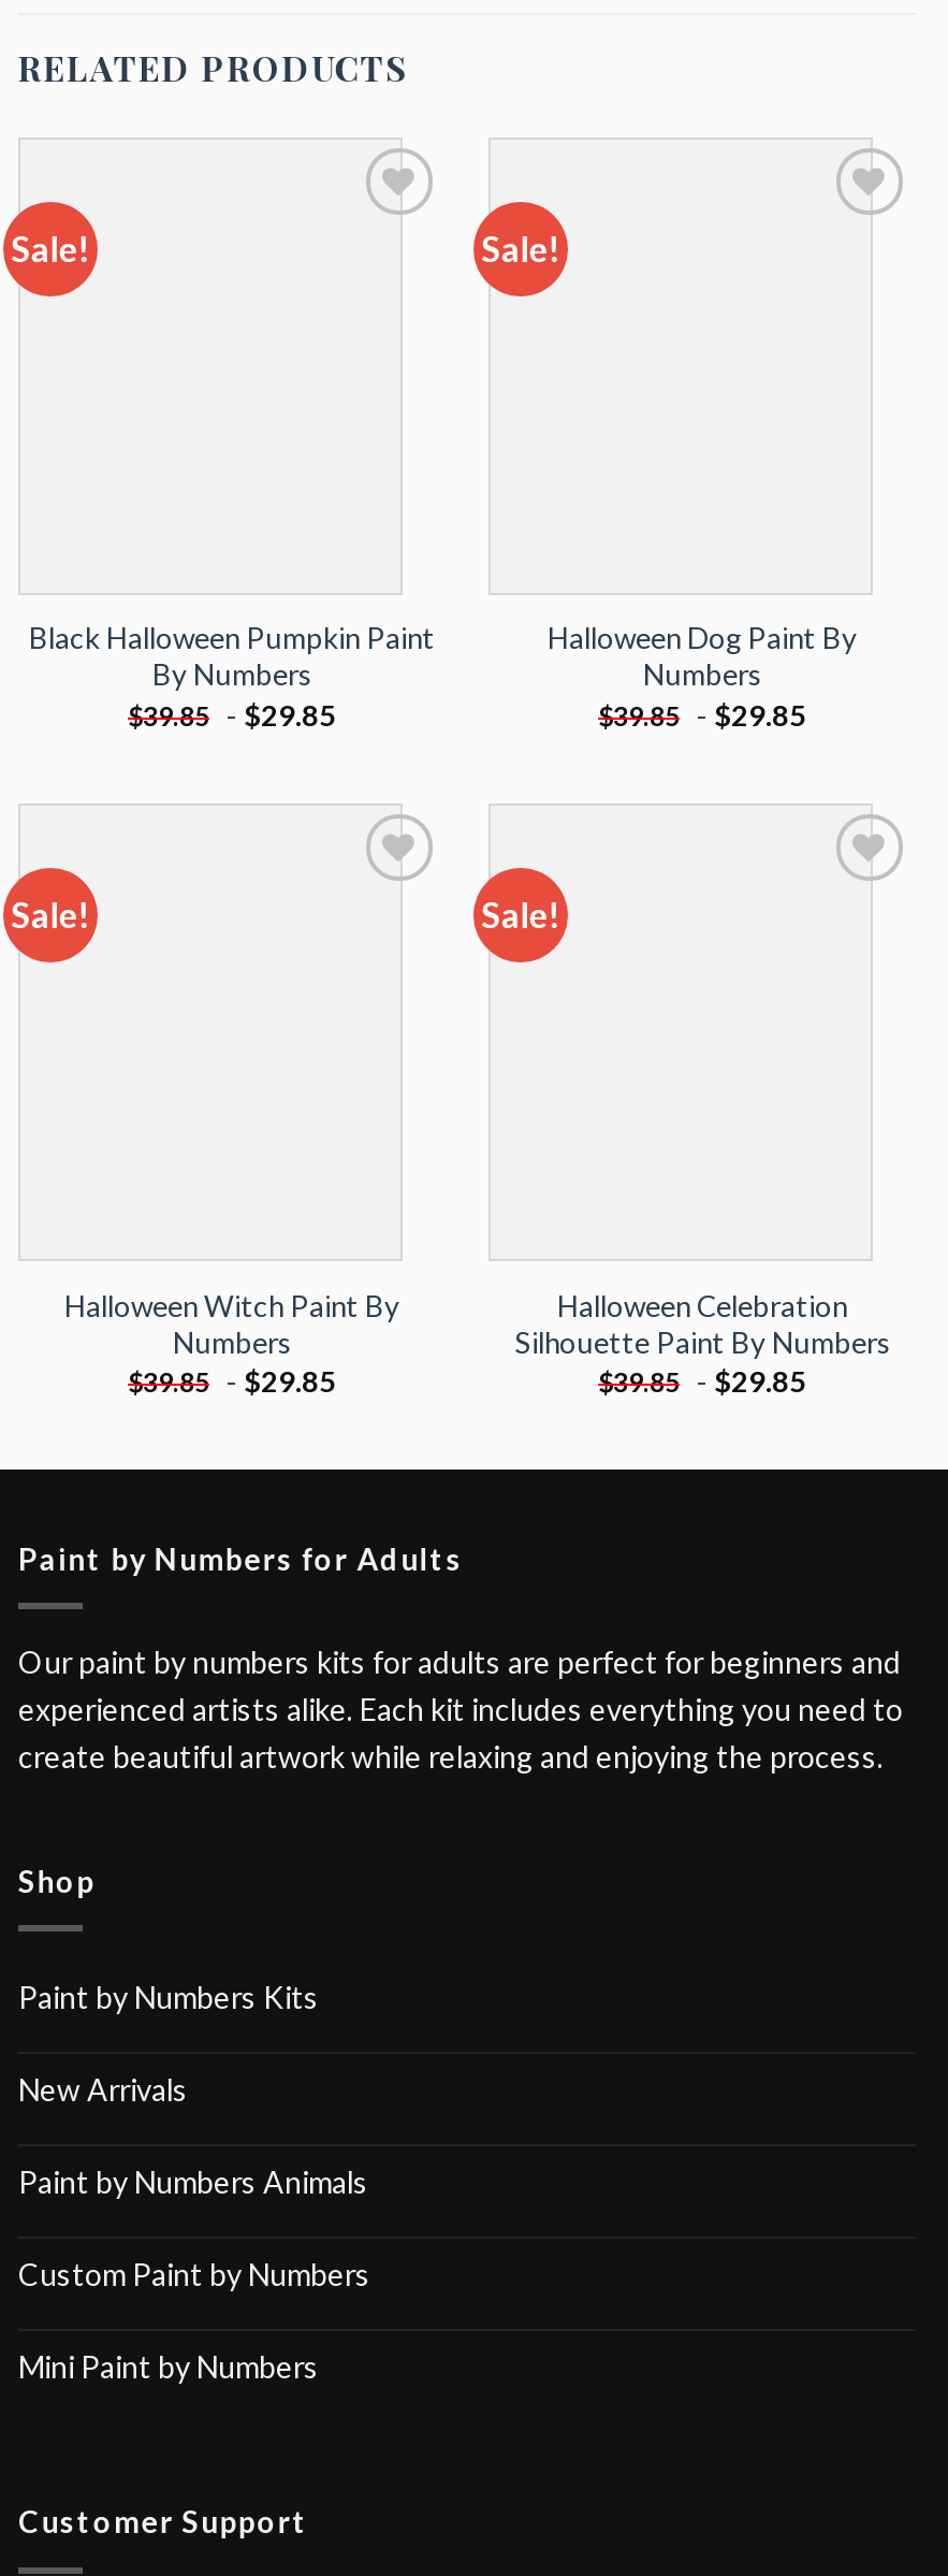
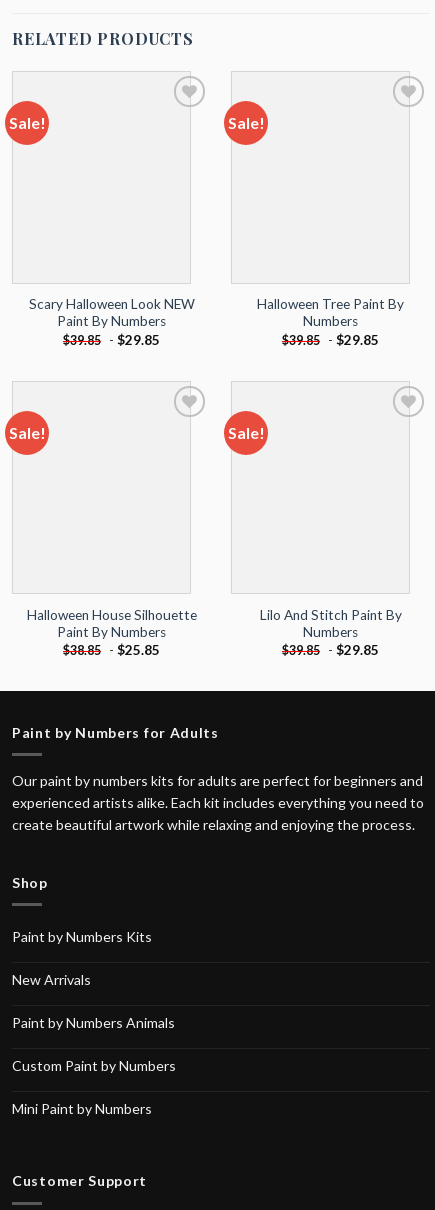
- Black Halloween Pumpkin Paint
- By Numbers
+ Scary Halloween Look NEW
+ Paint By Numbers

- Halloween Dog Paint By
+ Halloween Tree Paint By

- Halloween Witch Paint By
- Numbers
- $39.85 - $29.85
+ Halloween House Silhouette
+ Paint By Numbers
+ $38.85 - $25.85

- Halloween Celebration
- Silhouette Paint By Numbers
+ Lilo And Stitch Paint By
+ Numbers
